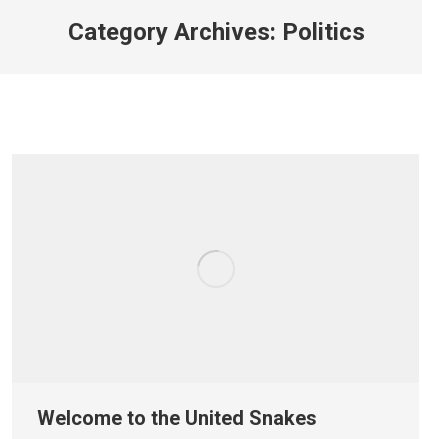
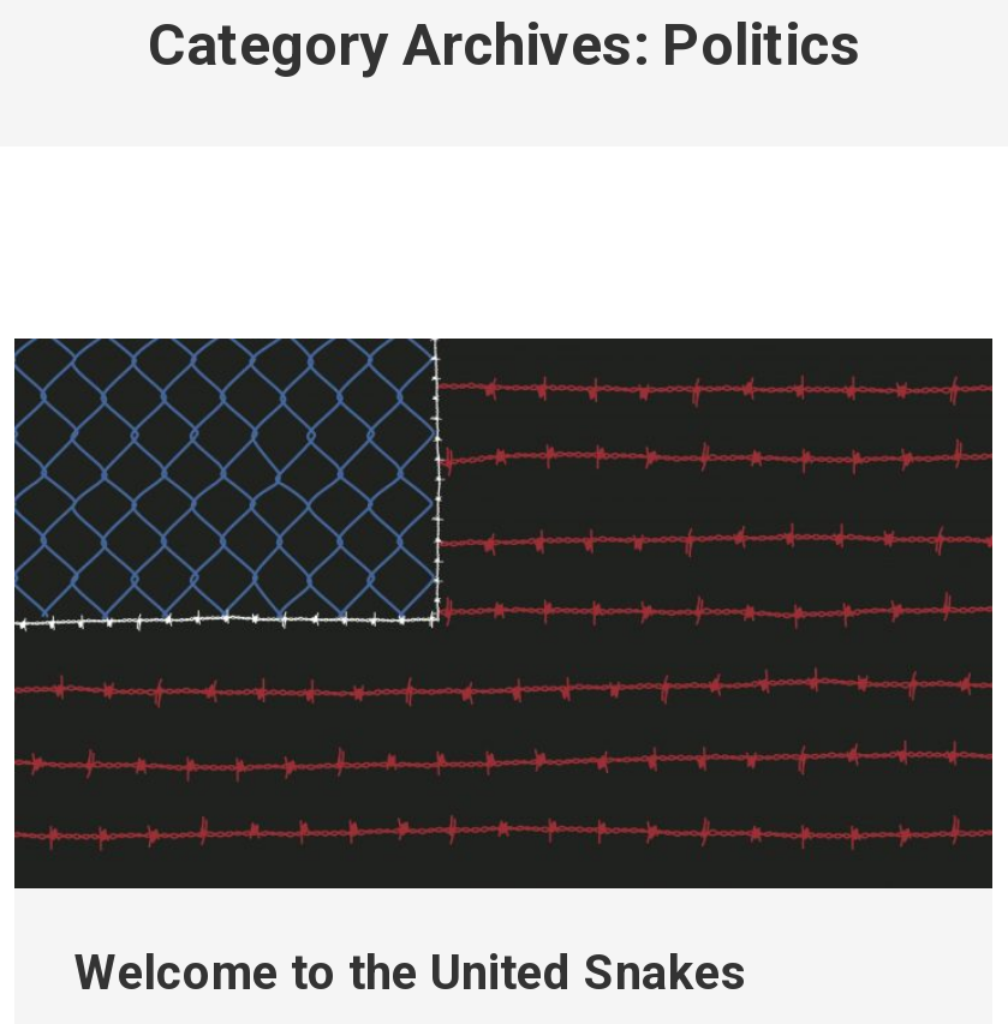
+ [image]
